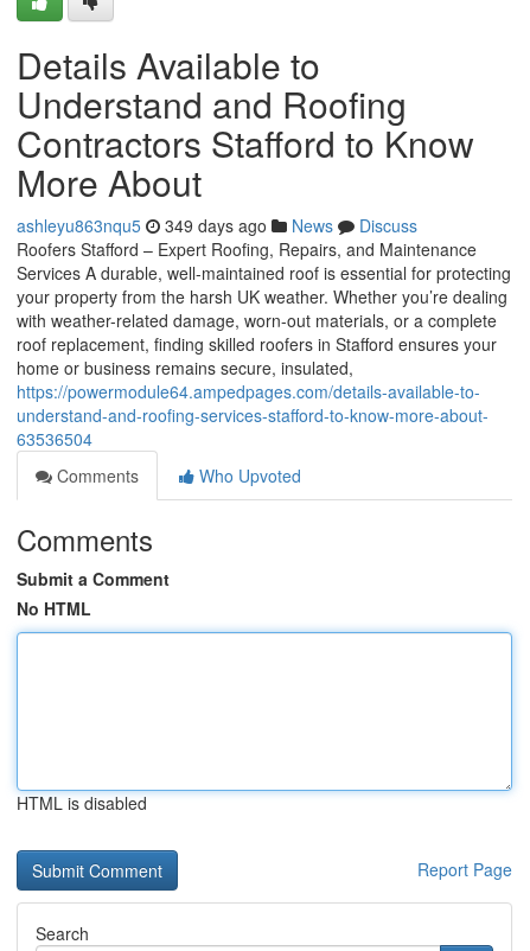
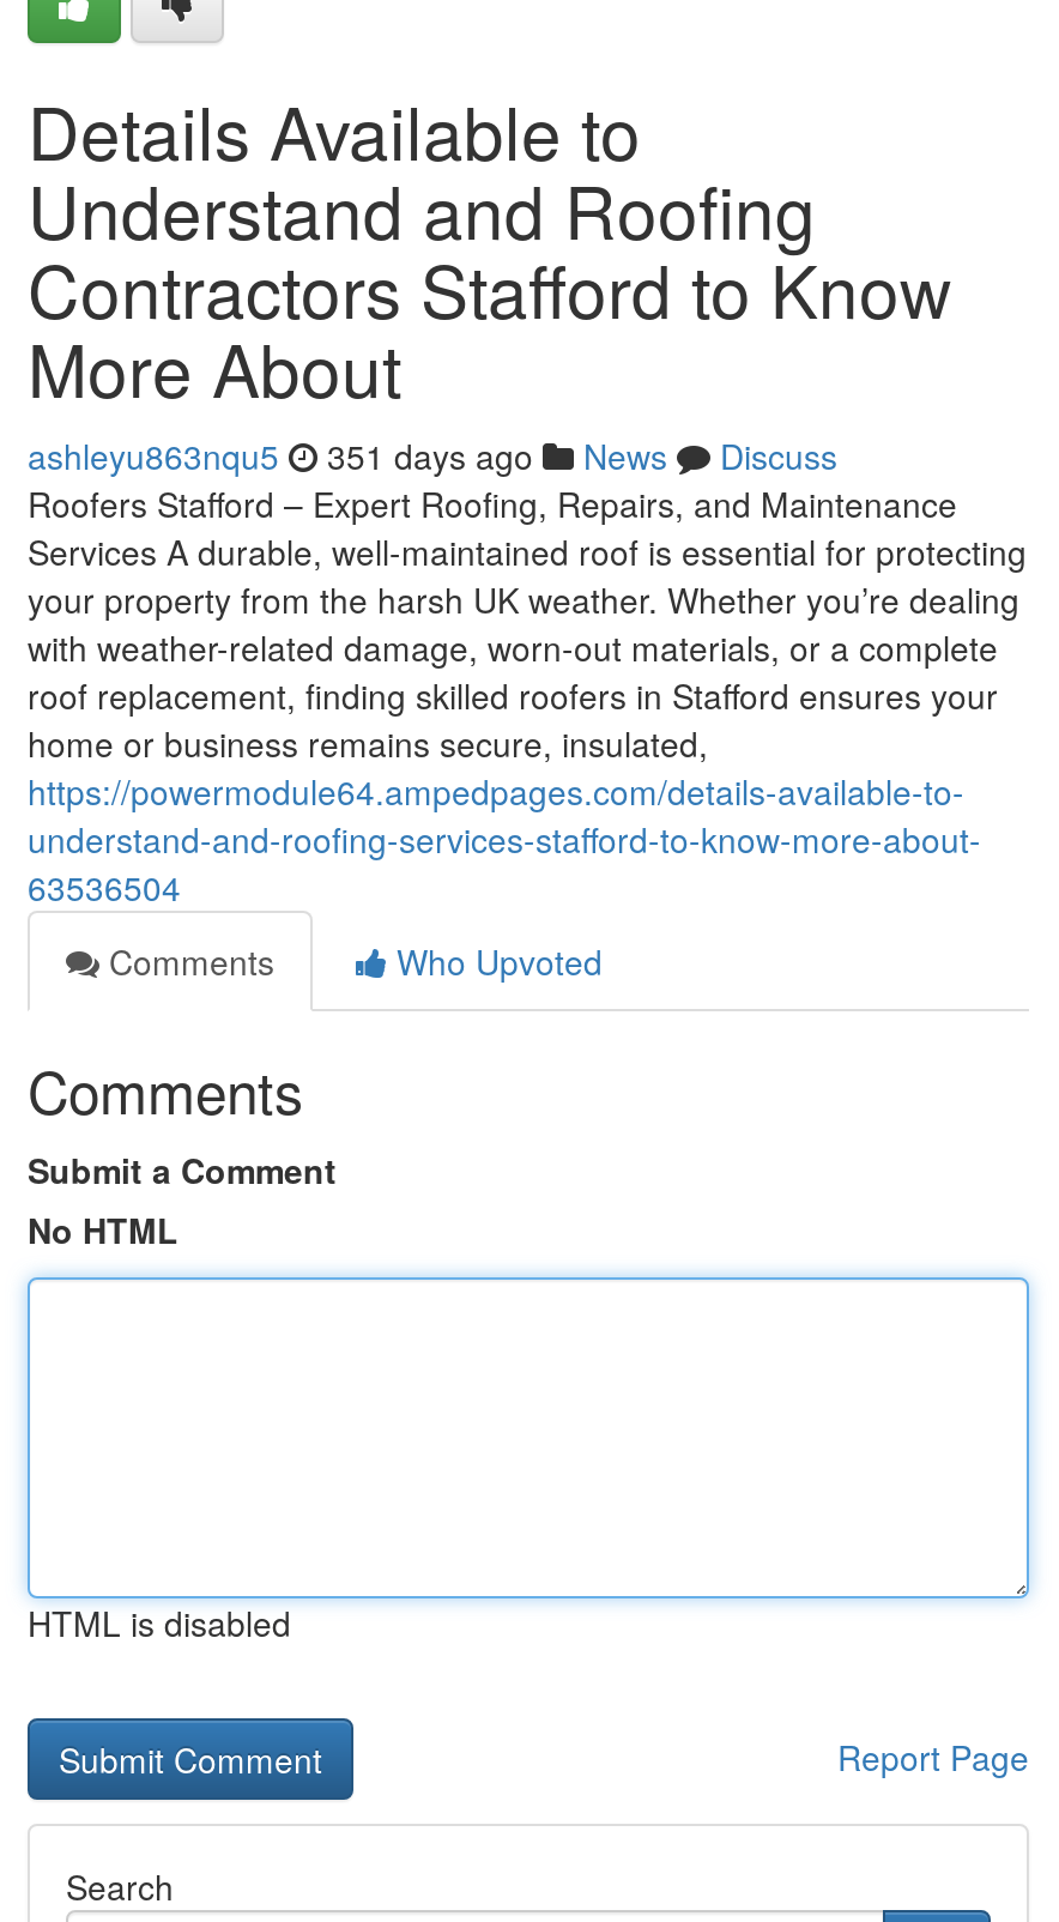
- ashleyu863nqu5 349 days ago News Discuss
+ ashleyu863nqu5 351 days ago News Discuss
